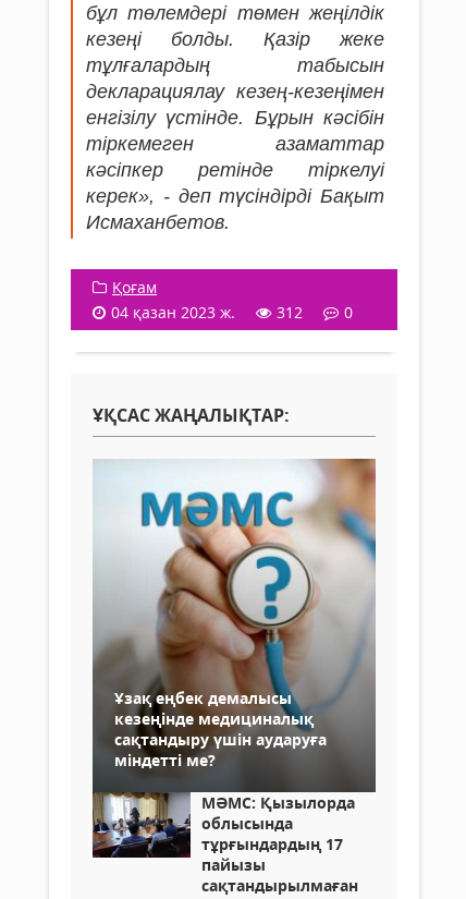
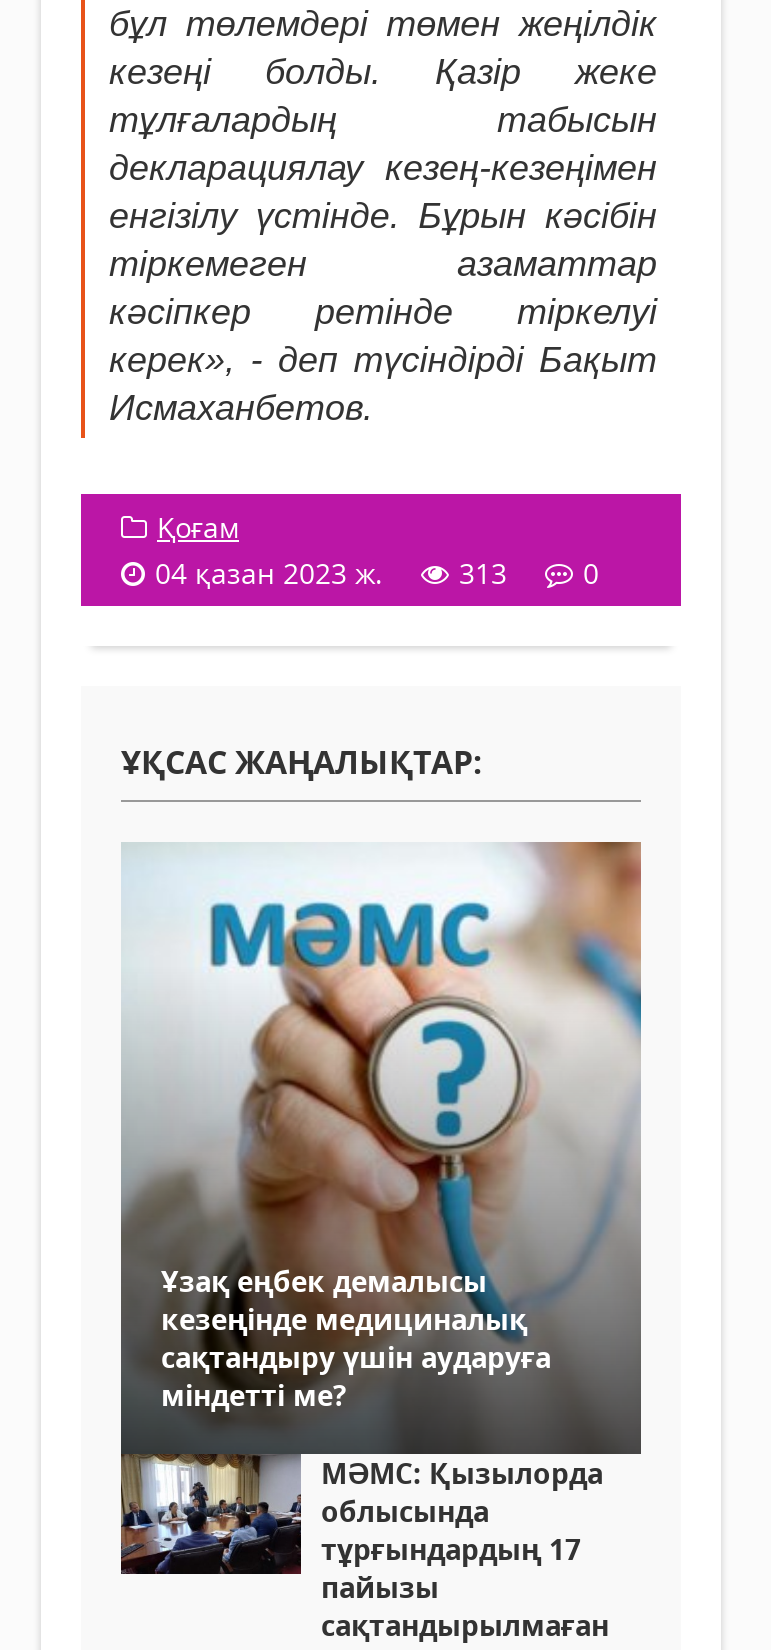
- 04 қазан 2023 ж. 312 0
+ 04 қазан 2023 ж. 313 0
